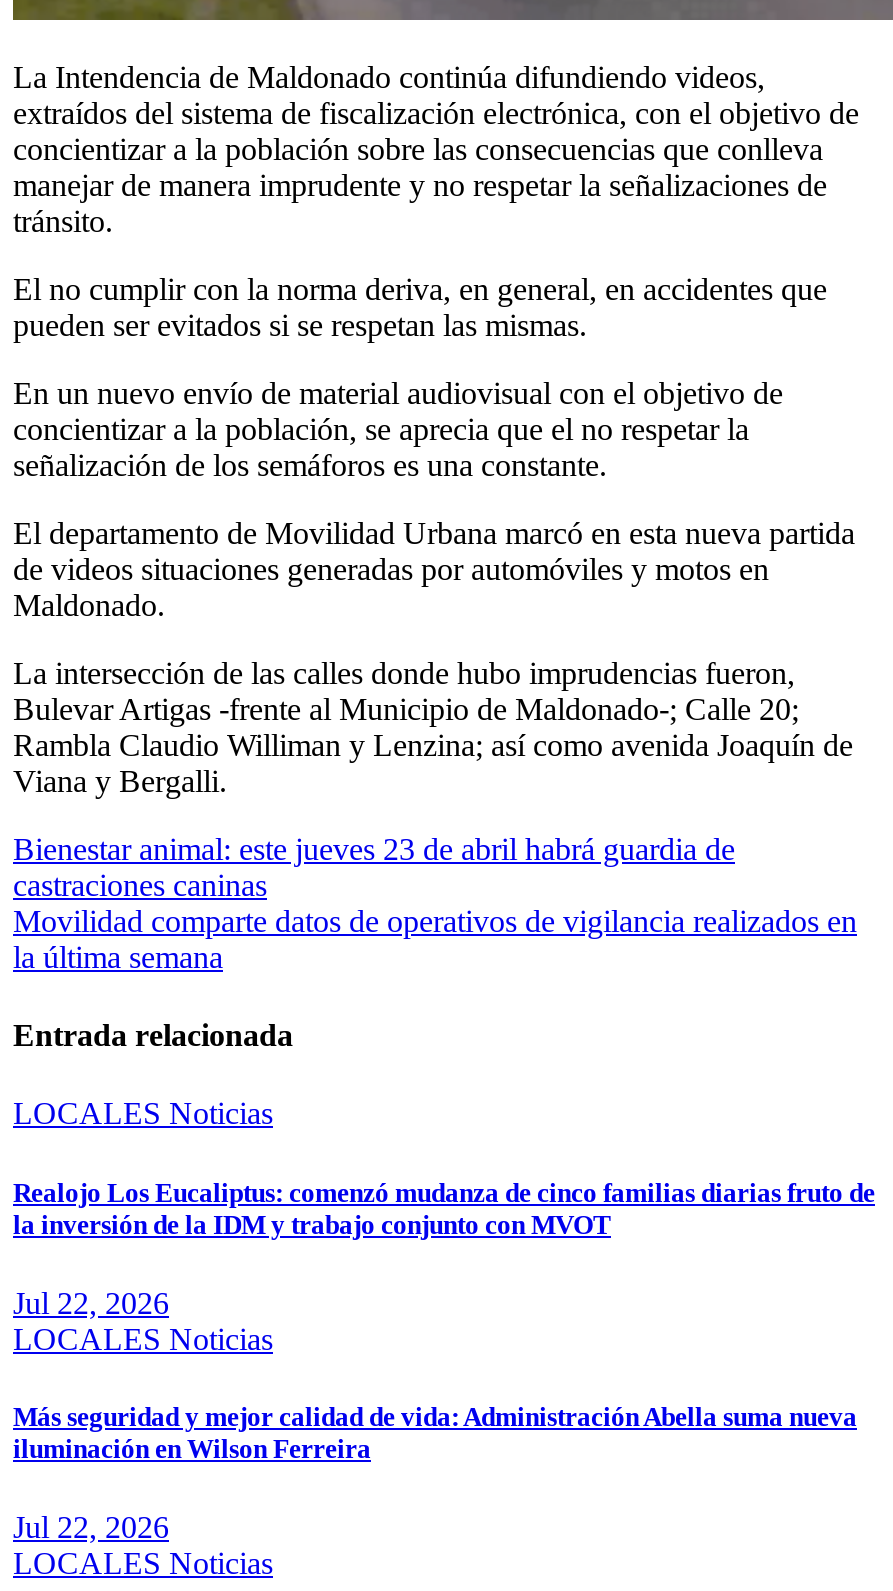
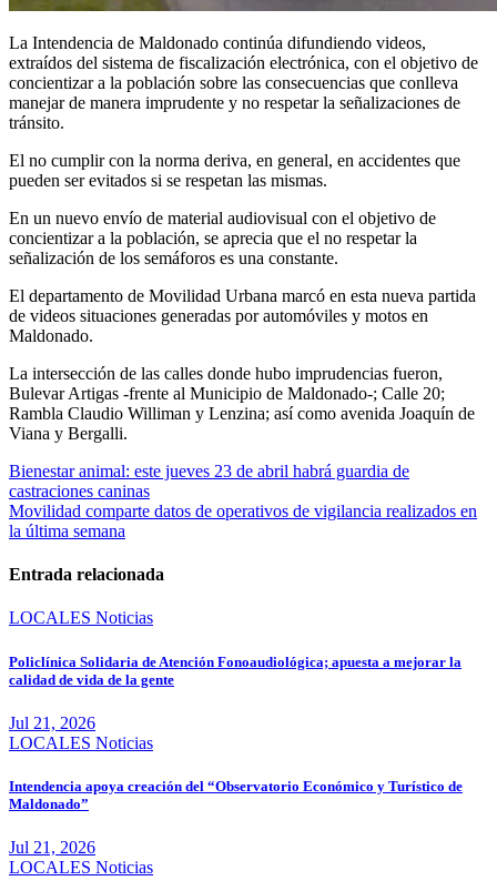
- Realojo Los Eucaliptus: comenzó mudanza de cinco familias diarias fruto de
- la inversión de la IDM y trabajo conjunto con MVOT
+ Policlínica Solidaria de Atención Fonoaudiológica; apuesta a mejorar la
+ calidad de vida de la gente

- Jul 22, 2026
+ Jul 21, 2026

- Más seguridad y mejor calidad de vida: Administración Abella suma nueva
- iluminación en Wilson Ferreira
+ Intendencia apoya creación del “Observatorio Económico y Turístico de
+ Maldonado”

- Jul 22, 2026
+ Jul 21, 2026
